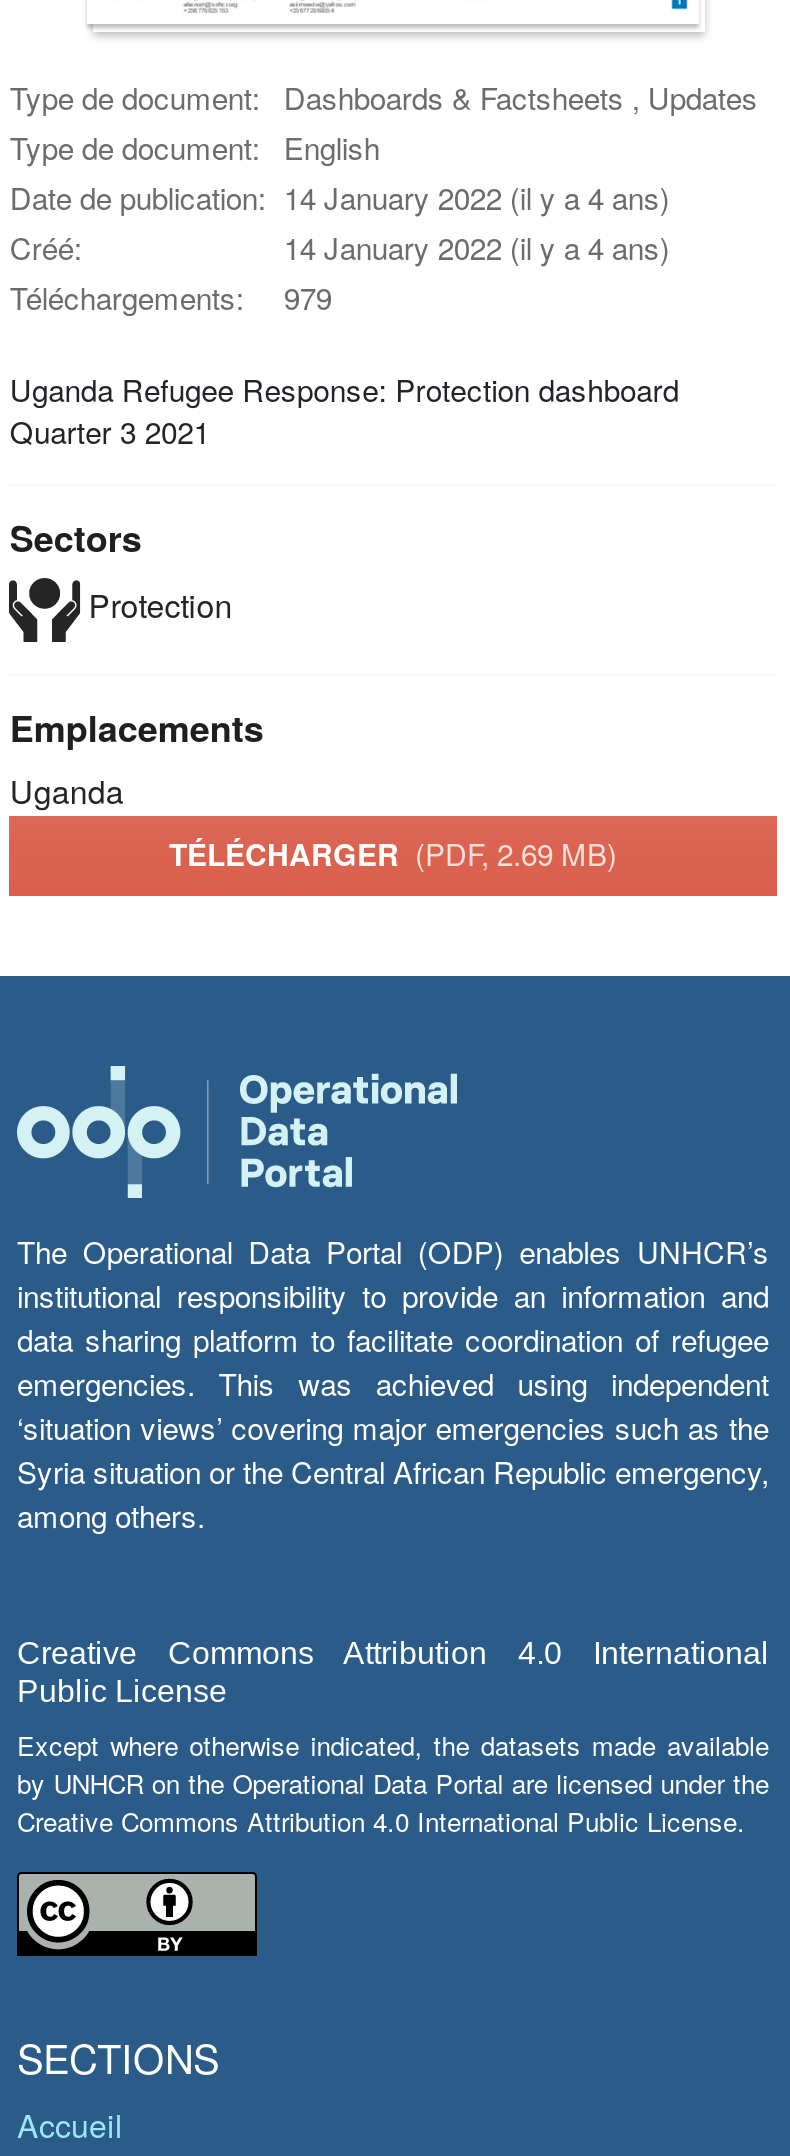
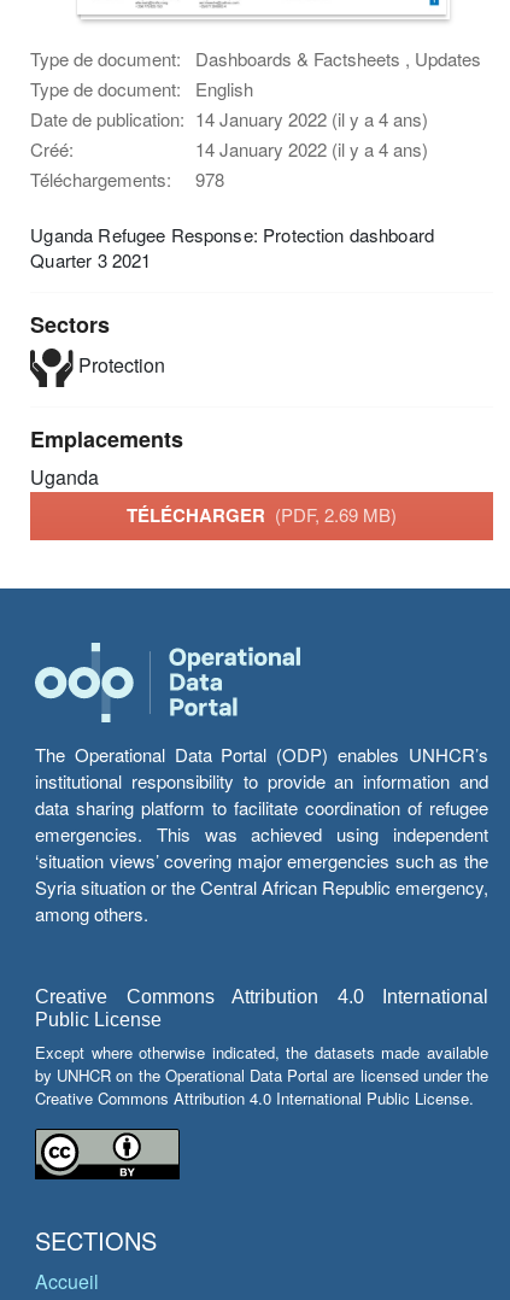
- Téléchargements: 979
+ Téléchargements: 978
